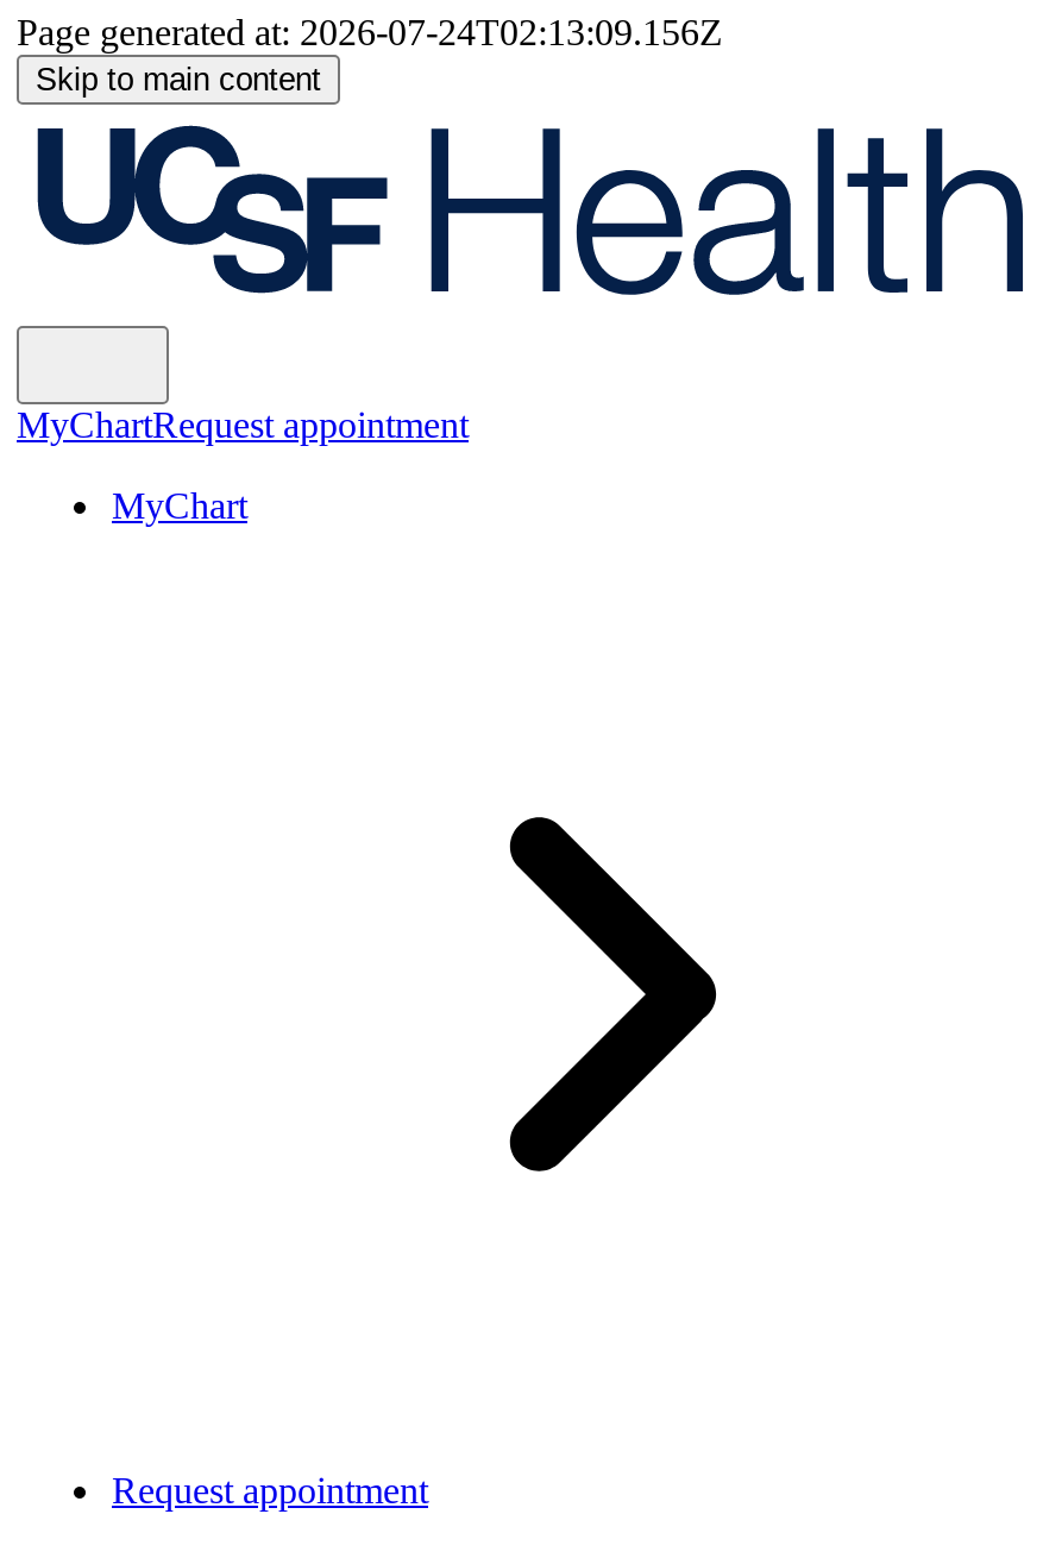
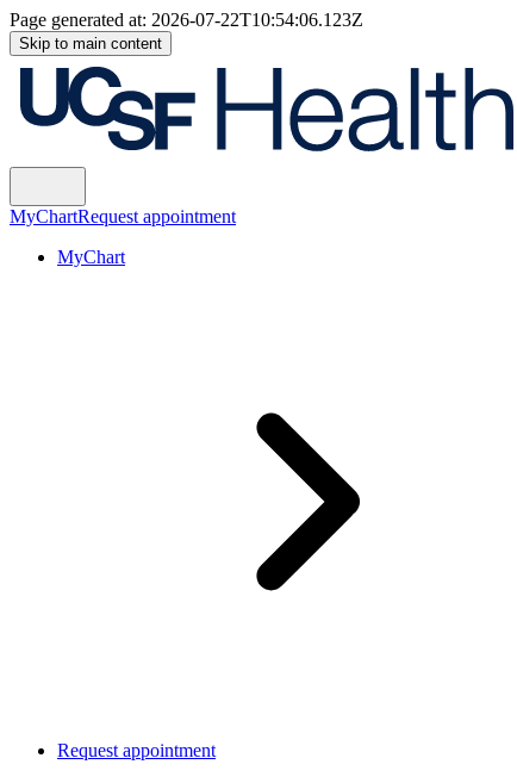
- Page generated at: 2026-07-24T02:13:09.156Z
+ Page generated at: 2026-07-22T10:54:06.123Z
